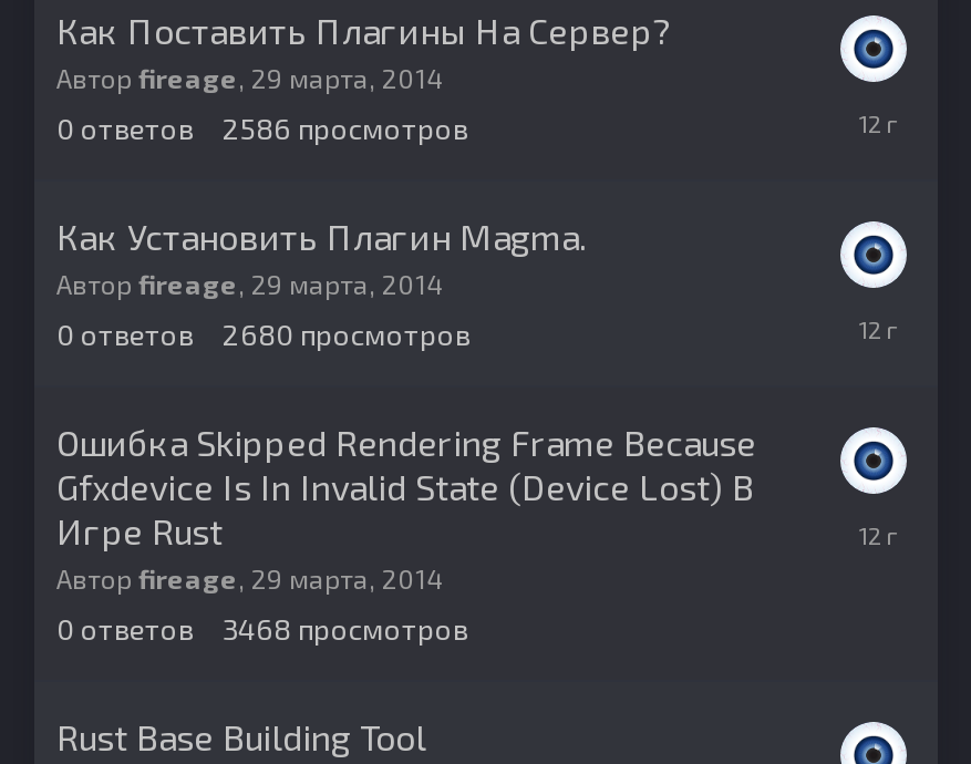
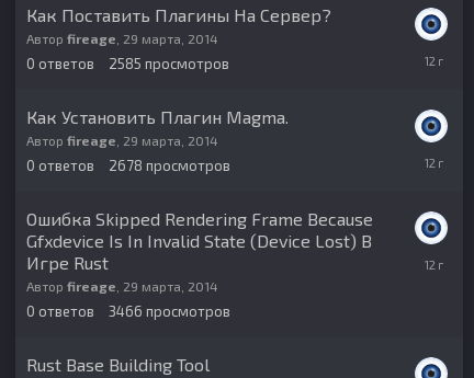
- 2586 просмотров
+ 2585 просмотров

- 2680 просмотров
+ 2678 просмотров

- 3468 просмотров
+ 3466 просмотров
